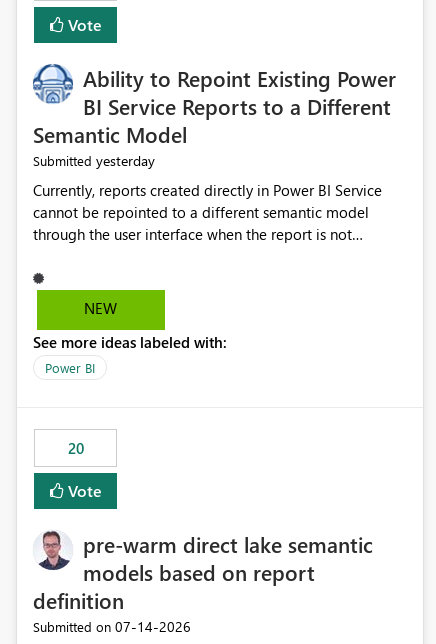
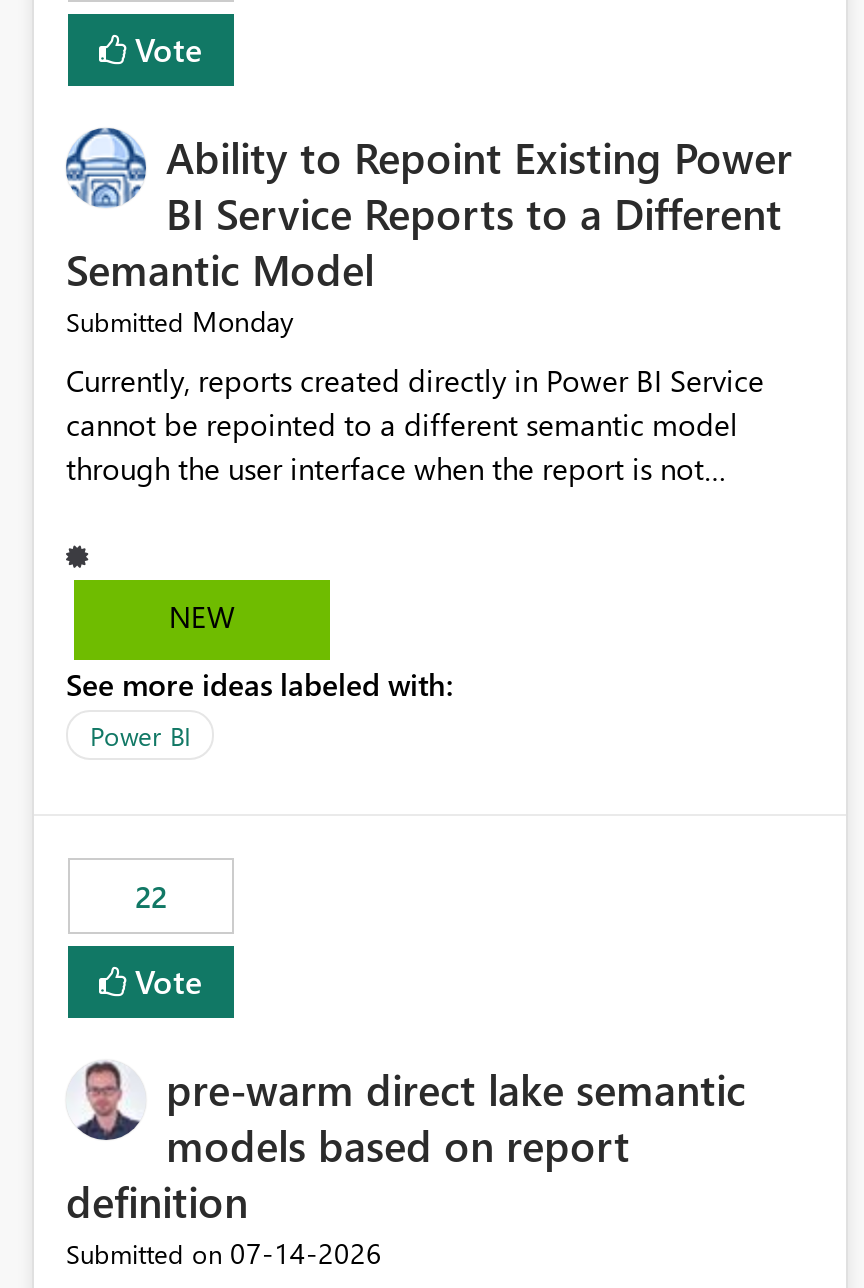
- Submitted yesterday
+ Submitted Monday

- 20
+ 22
